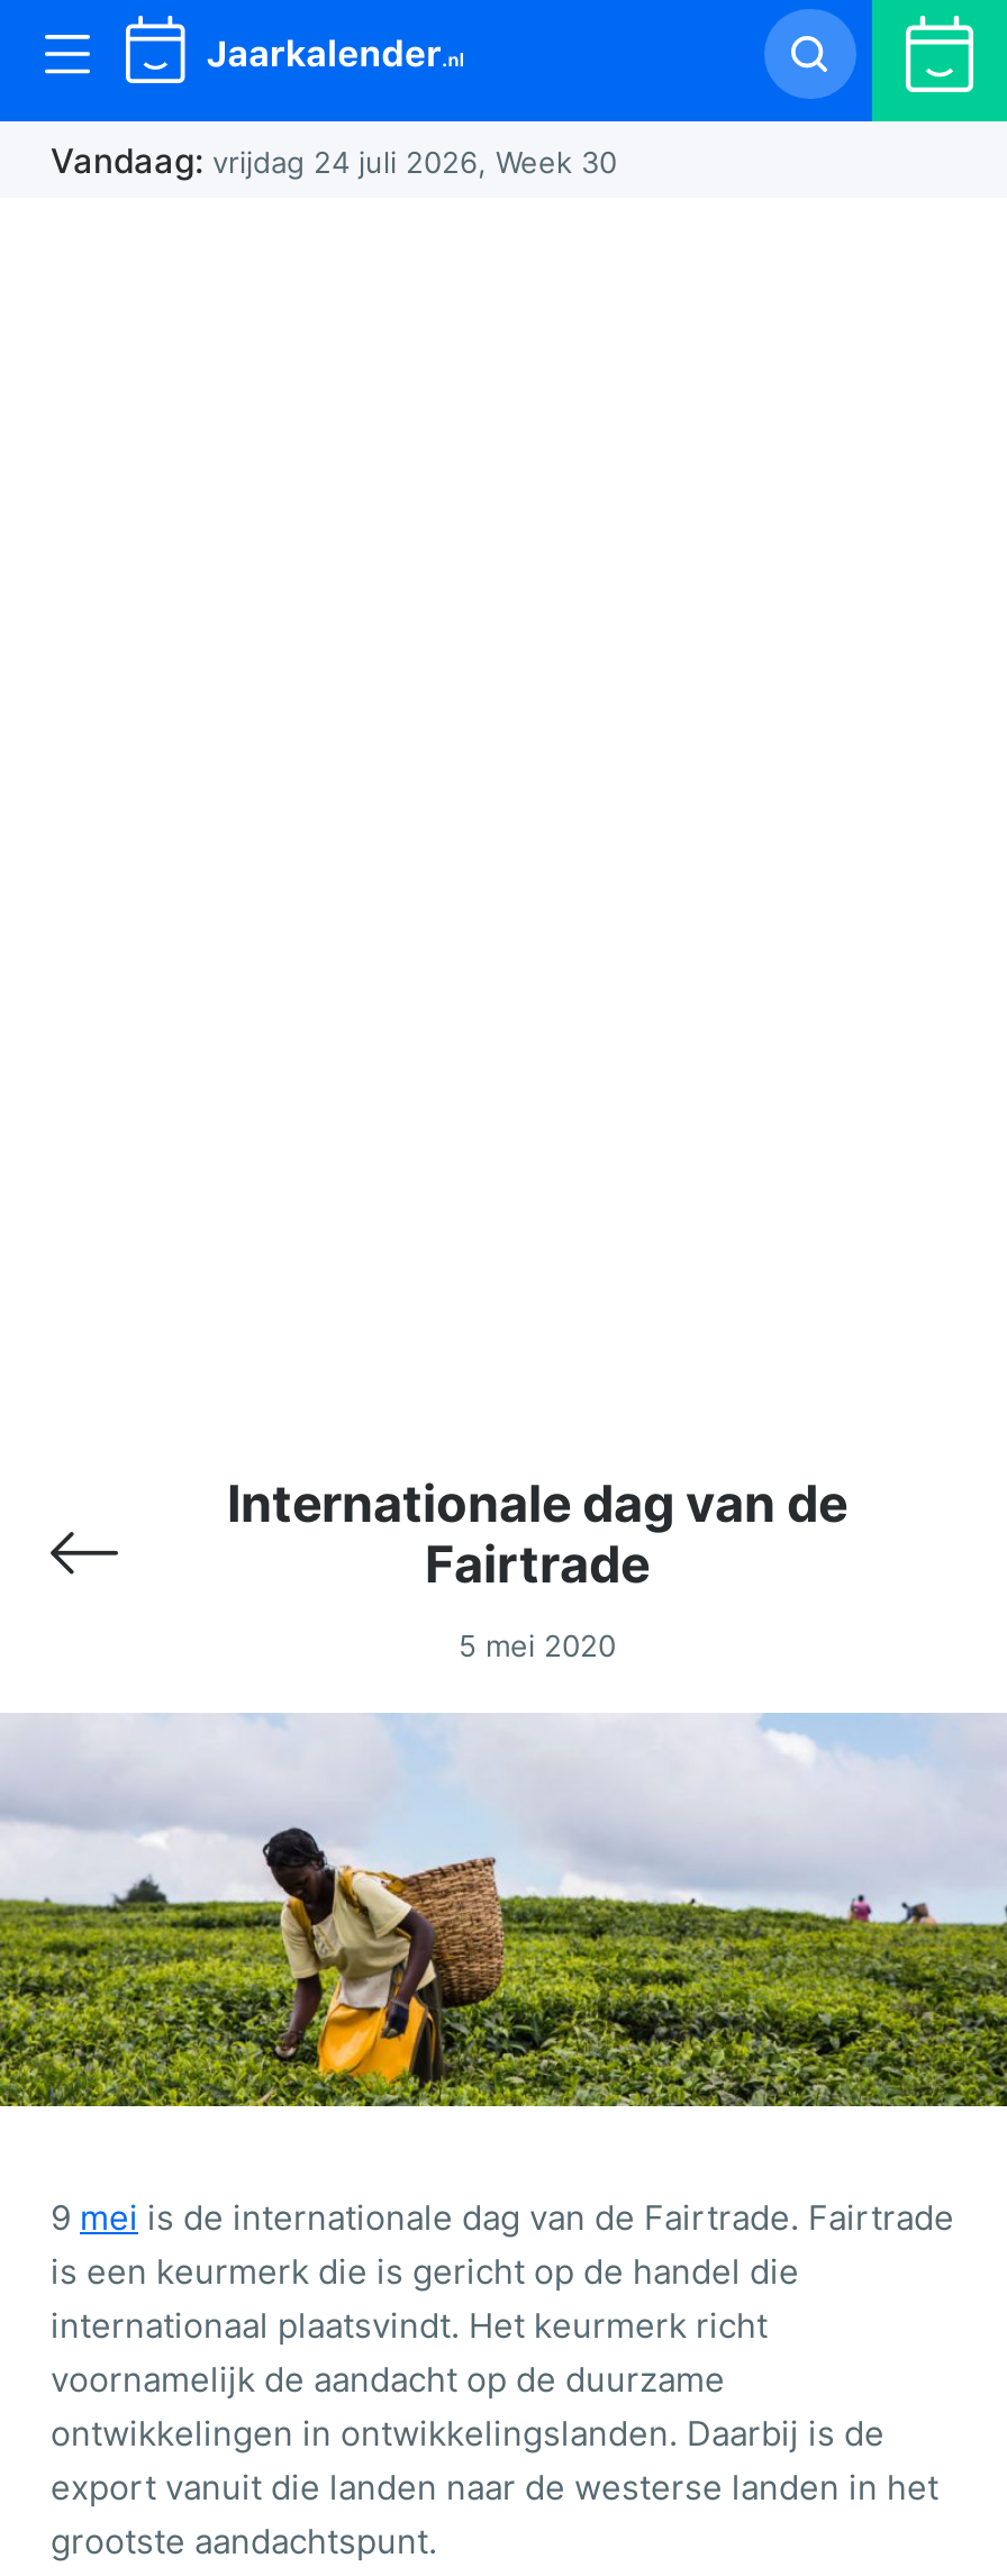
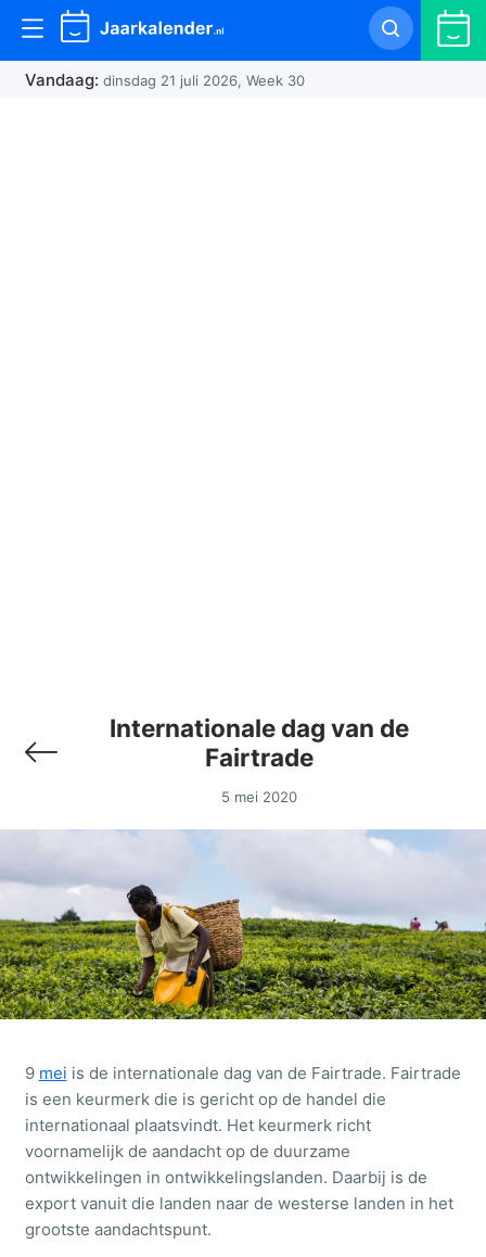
- Vandaag: vrijdag 24 juli 2026, Week 30
+ Vandaag: dinsdag 21 juli 2026, Week 30
